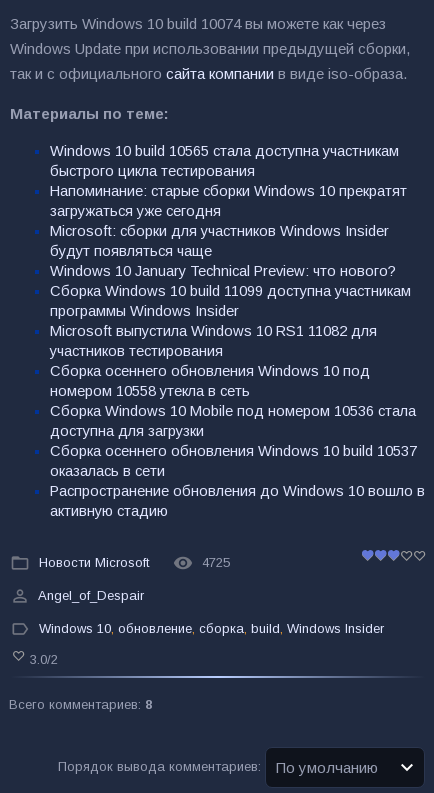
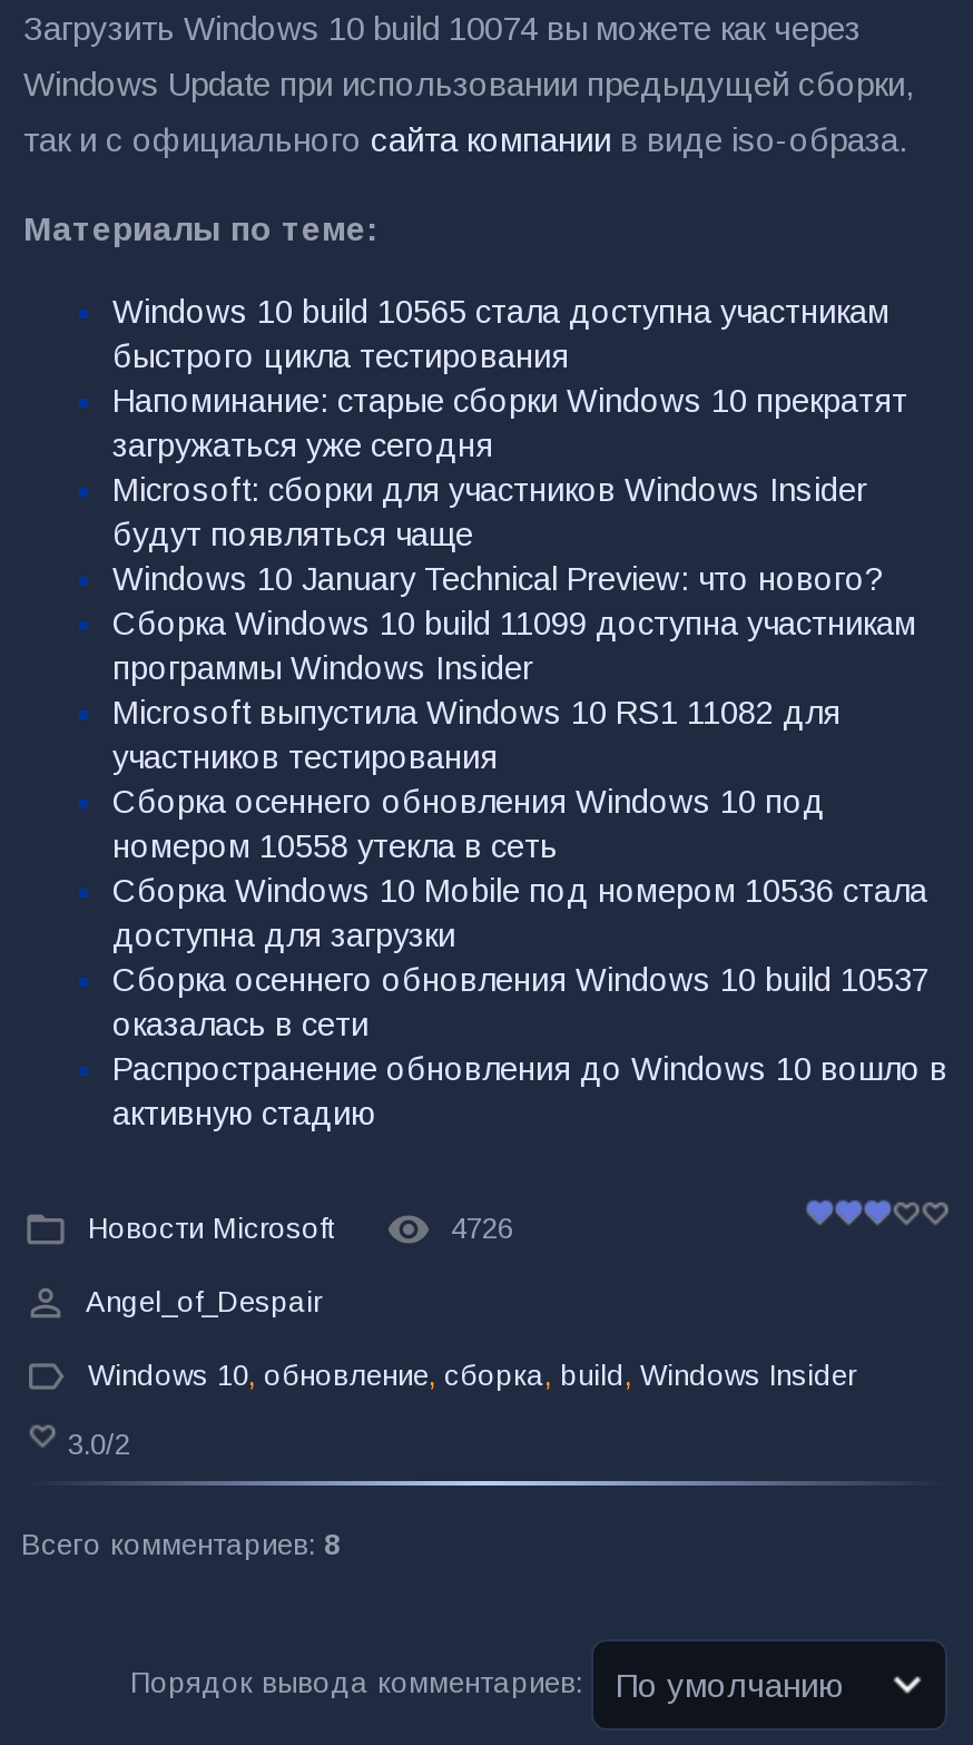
- 4725
+ 4726
